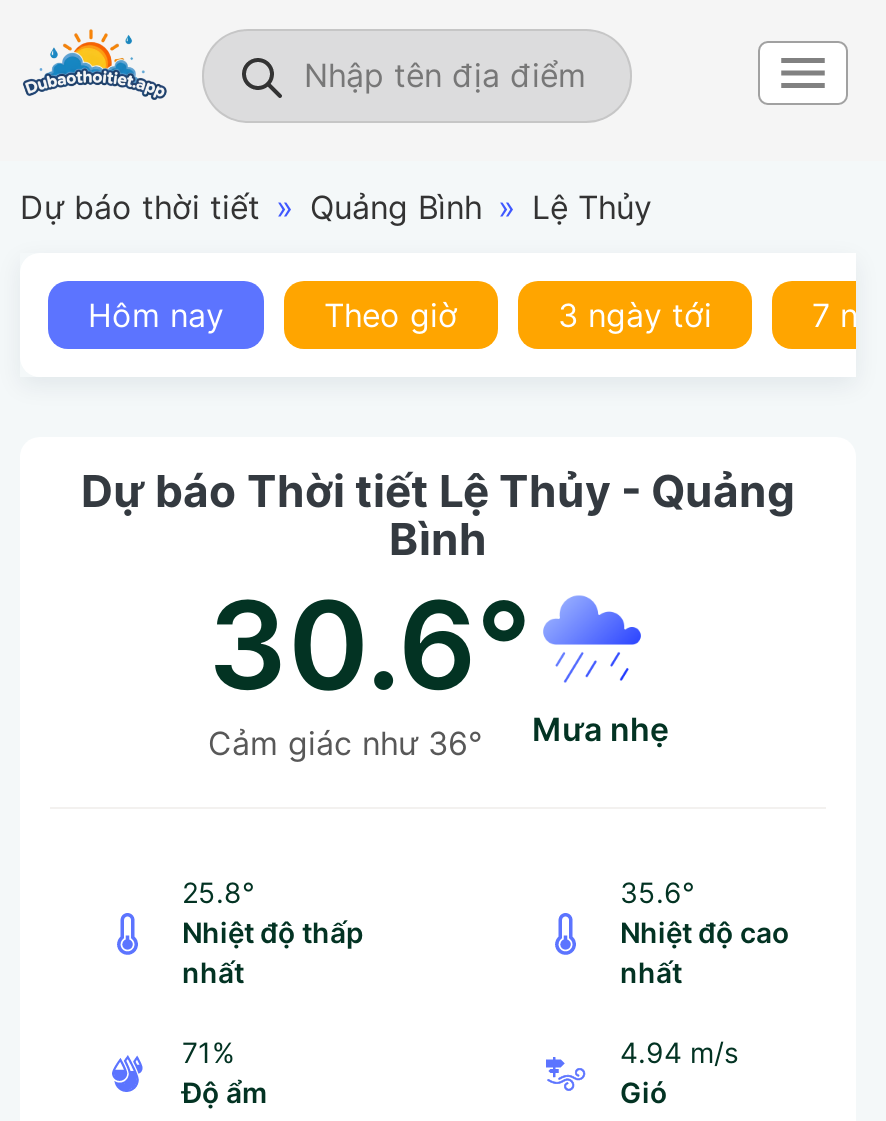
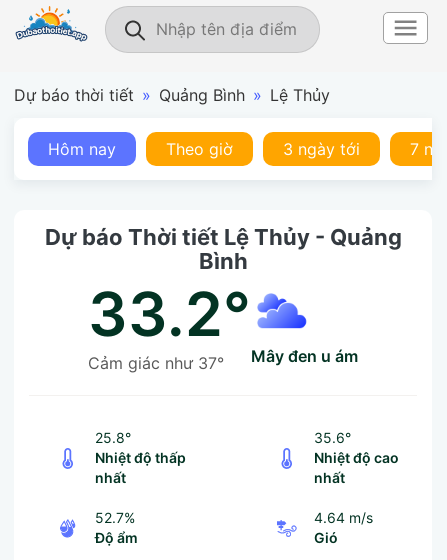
- [image]
- 30.6°
- Cảm giác như 36°
- mưa nhẹ
+ [image]
+ 33.2°
+ Cảm giác như 37°
+ mây đen u ám

- 71%
+ 52.7%

- 4.94 m/s
+ 4.64 m/s
